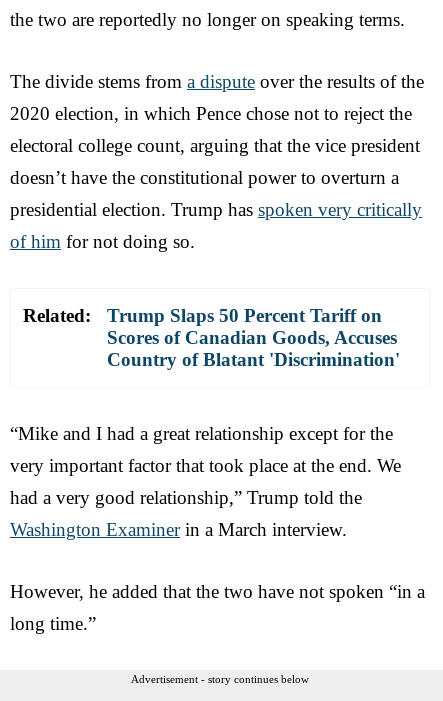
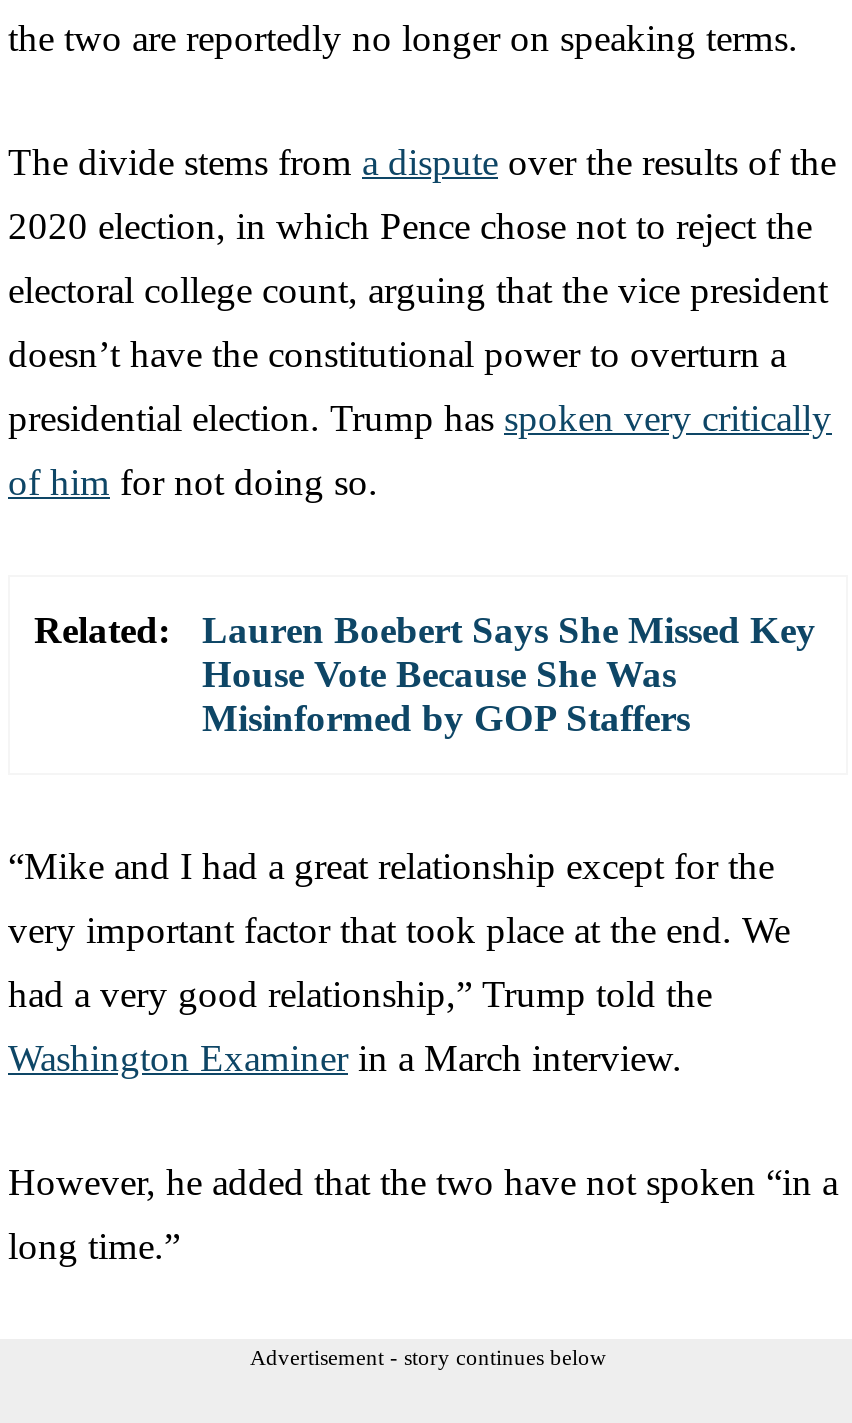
- Trump Slaps 50 Percent Tariff on
- Scores of Canadian Goods, Accuses
- Country of Blatant 'Discrimination'
+ Lauren Boebert Says She Missed Key
+ House Vote Because She Was
+ Misinformed by GOP Staffers
